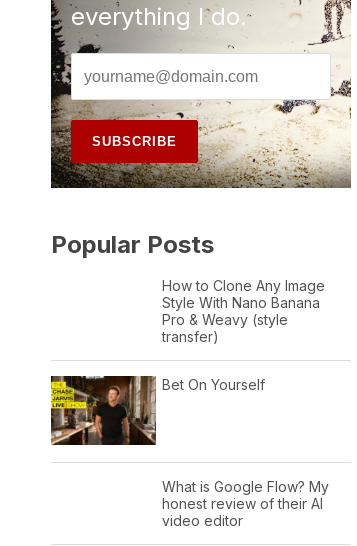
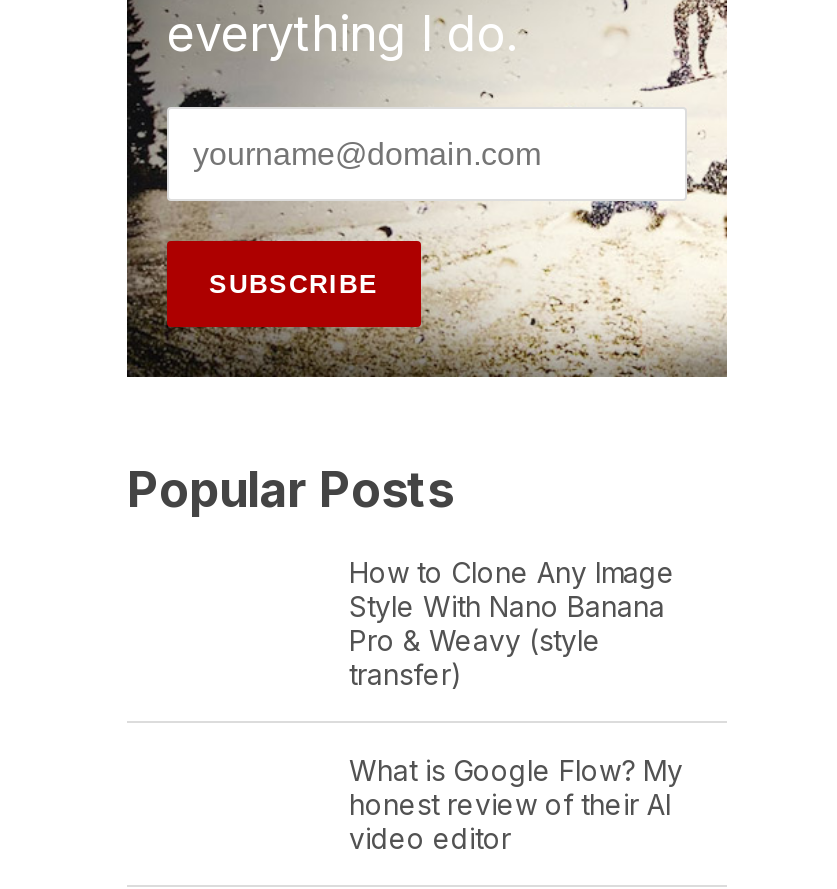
- [image]
- Bet On Yourself
